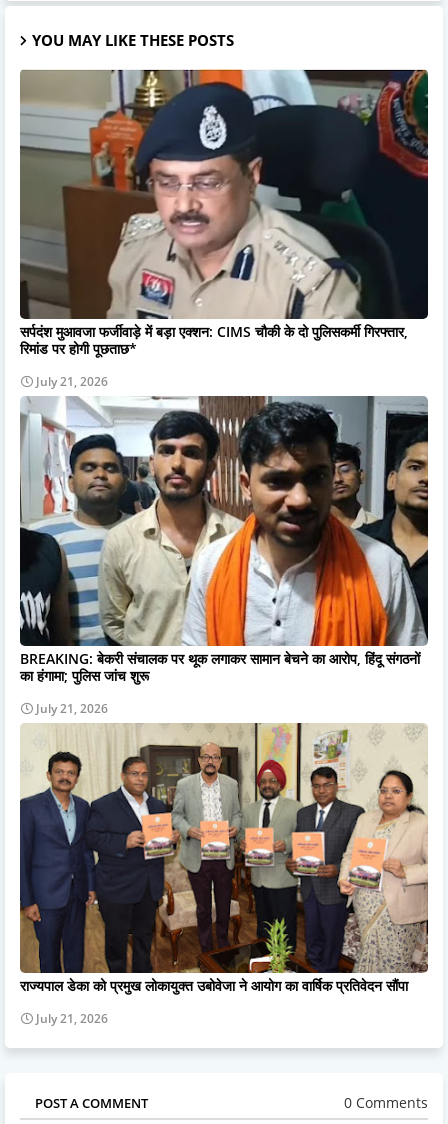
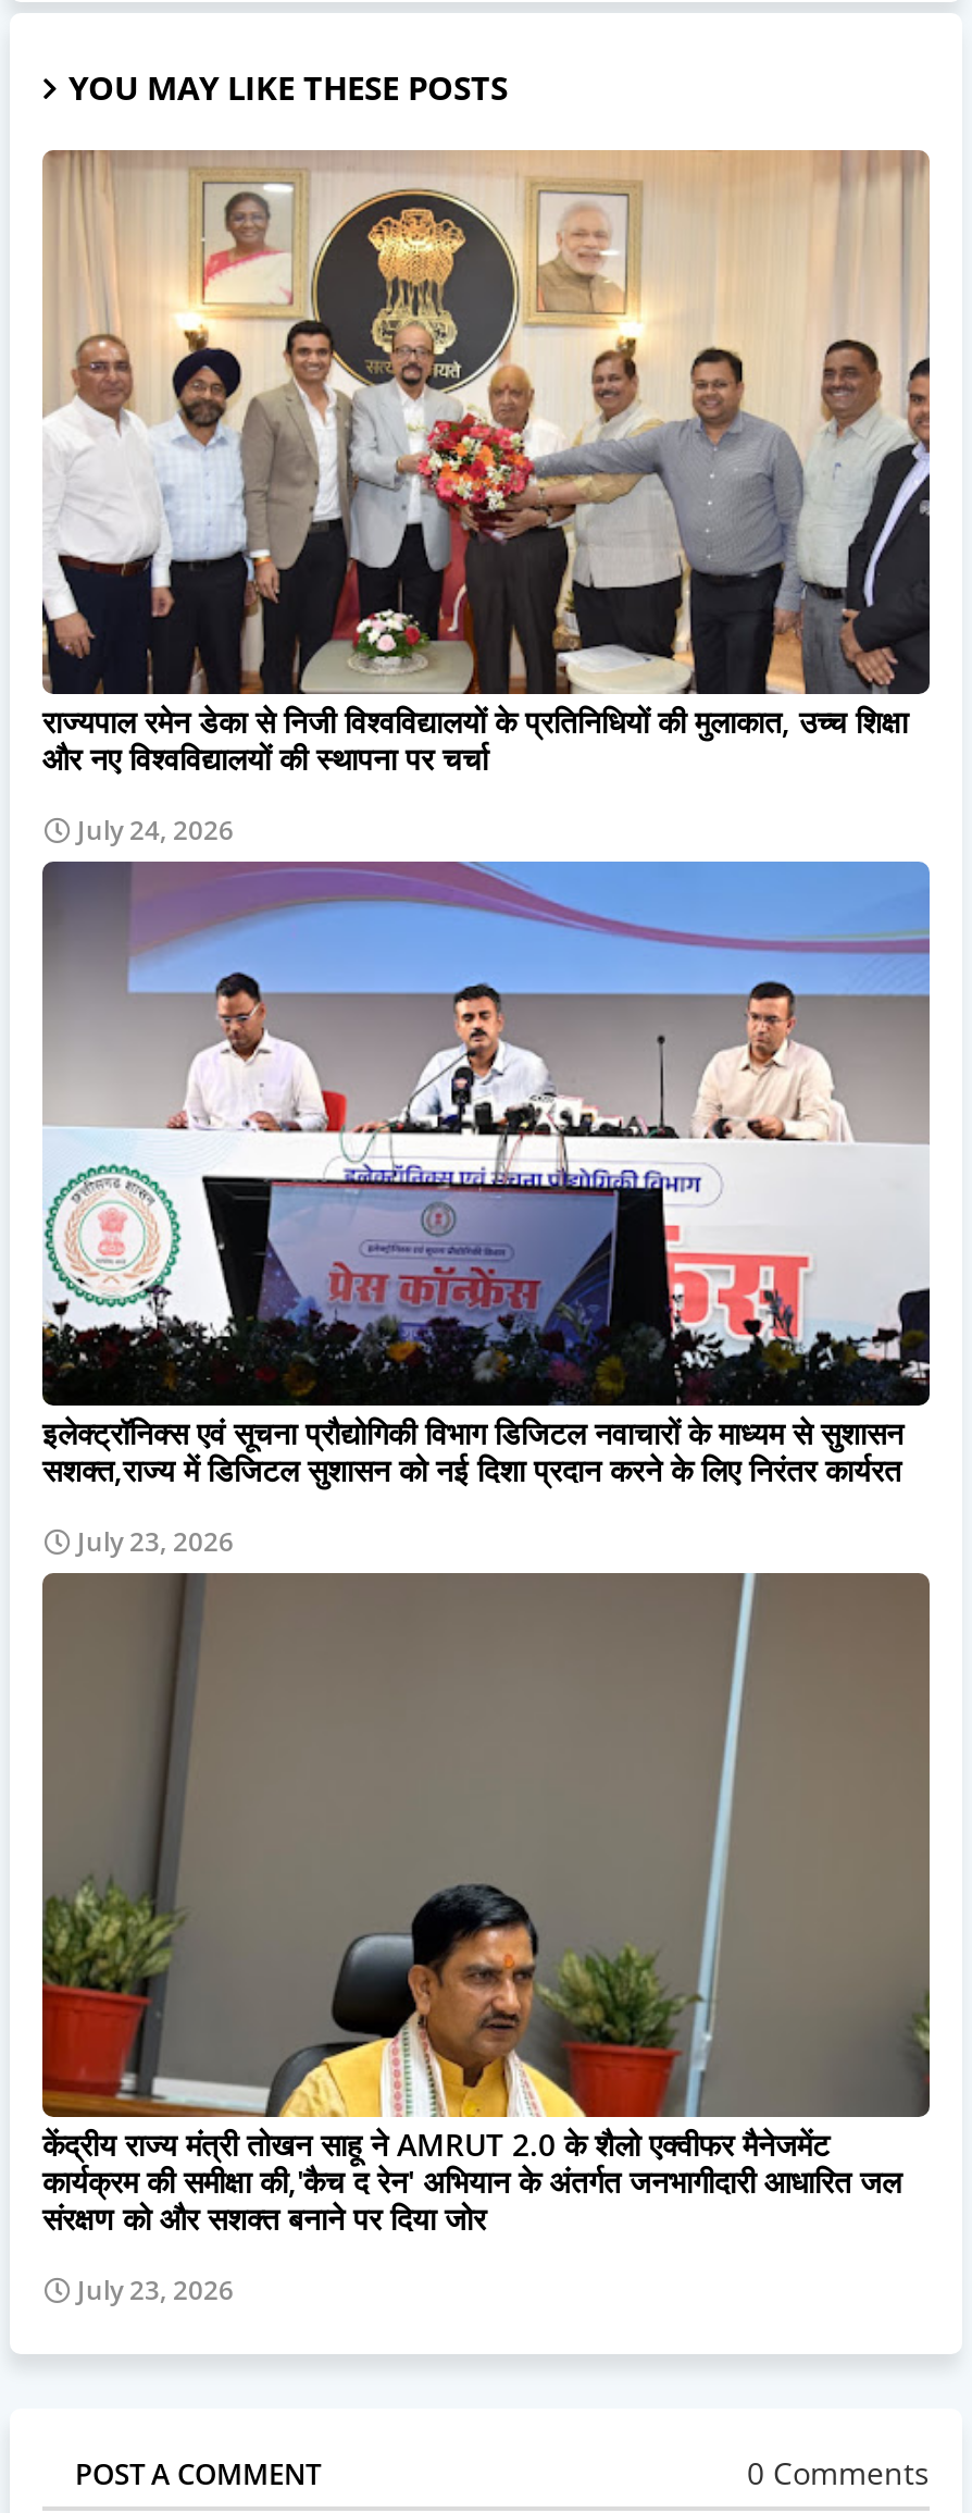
- [image]
+ [image]

- सर्पदंश मुआवजा फर्जीवाड़े में बड़ा एक्शन: CIMS चौकी के दो पुलिसकर्मी गिरफ्तार,
- रिमांड पर होगी पूछताछ*
+ राज्यपाल रमेन डेका से निजी विश्वविद्यालयों के प्रतिनिधियों की मुलाकात, उच्च शिक्षा
+ और नए विश्वविद्यालयों की स्थापना पर चर्चा

- July 21, 2026
+ July 24, 2026

- [image]
+ [image]

- BREAKING: बेकरी संचालक पर थूक लगाकर सामान बेचने का आरोप, हिंदू संगठनों
- का हंगामा; पुलिस जांच शुरू
+ इलेक्ट्रॉनिक्स एवं सूचना प्रौद्योगिकी विभाग डिजिटल नवाचारों के माध्यम से सुशासन
+ सशक्त,राज्य में डिजिटल सुशासन को नई दिशा प्रदान करने के लिए निरंतर कार्यरत

- July 21, 2026
+ July 23, 2026

- [image]
- राज्यपाल डेका को प्रमुख लोकायुक्त उबोवेजा ने आयोग का वार्षिक प्रतिवेदन सौंपा
+ [image]
+ केंद्रीय राज्य मंत्री तोखन साहू ने AMRUT 2.0 के शैलो एक्वीफर मैनेजमेंट
+ कार्यक्रम की समीक्षा की,'कैच द रेन' अभियान के अंतर्गत जनभागीदारी आधारित जल
+ संरक्षण को और सशक्त बनाने पर दिया जोर

- July 21, 2026
+ July 23, 2026
